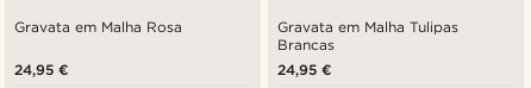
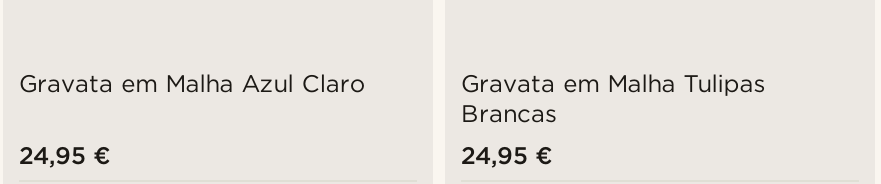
- Gravata em Malha Rosa
+ Gravata em Malha Azul Claro
